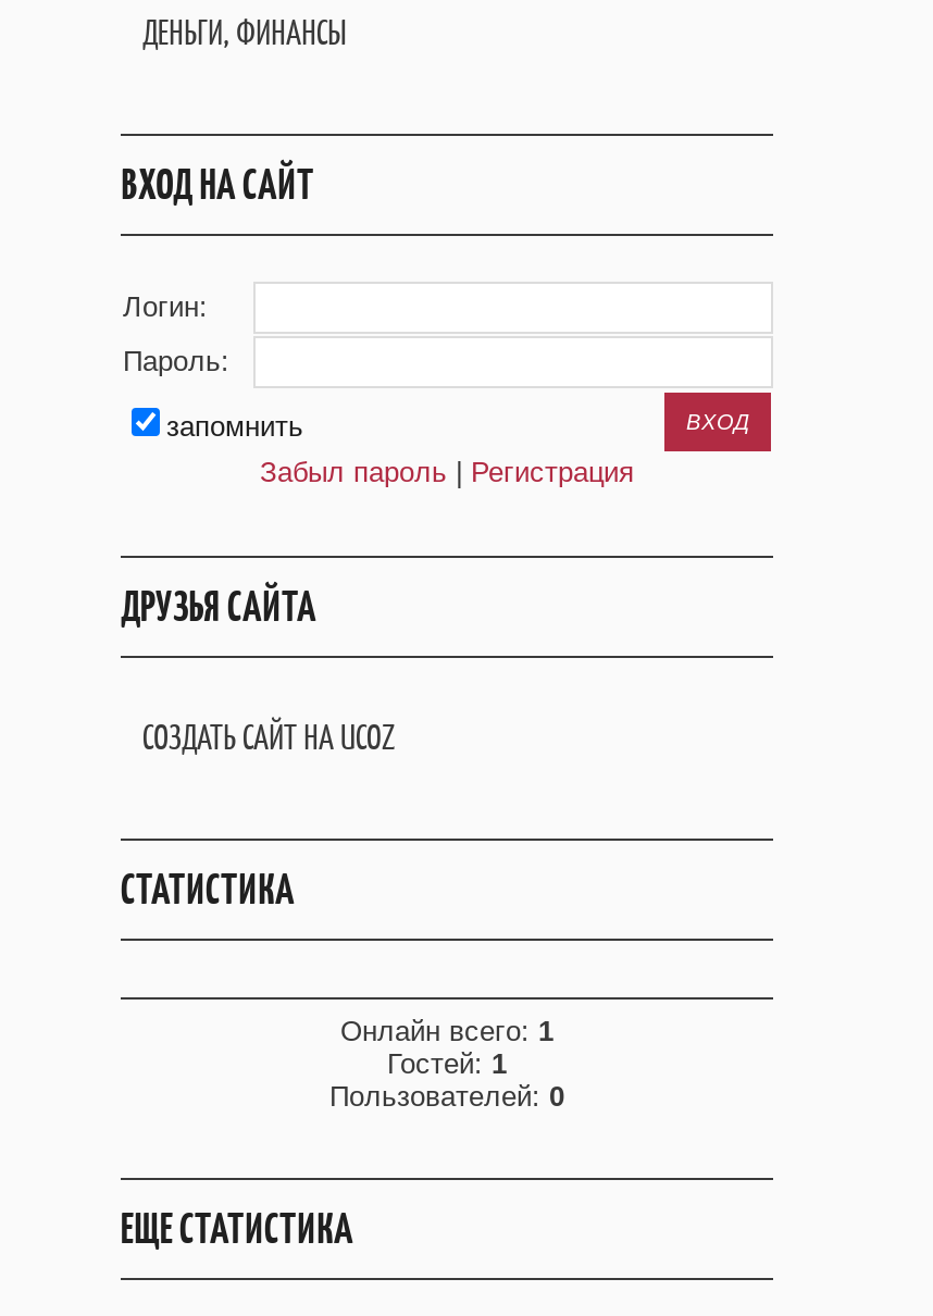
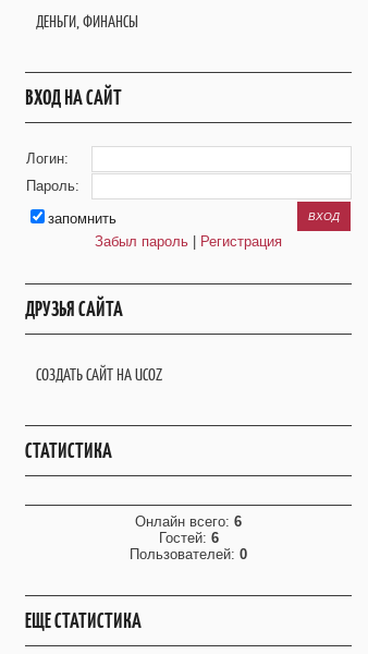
- Онлайн всего: 1
+ Онлайн всего: 6

- Гостей: 1
+ Гостей: 6
